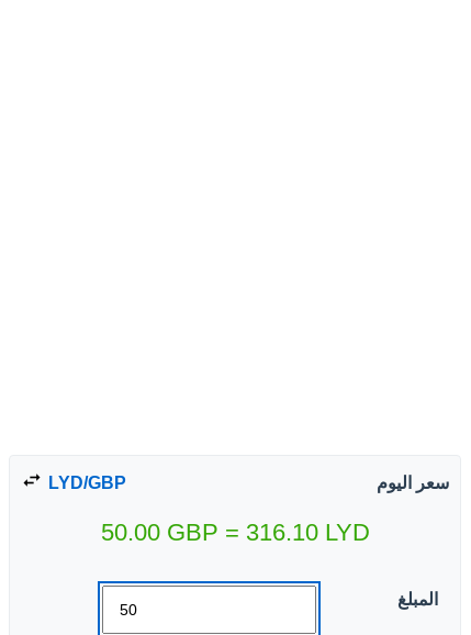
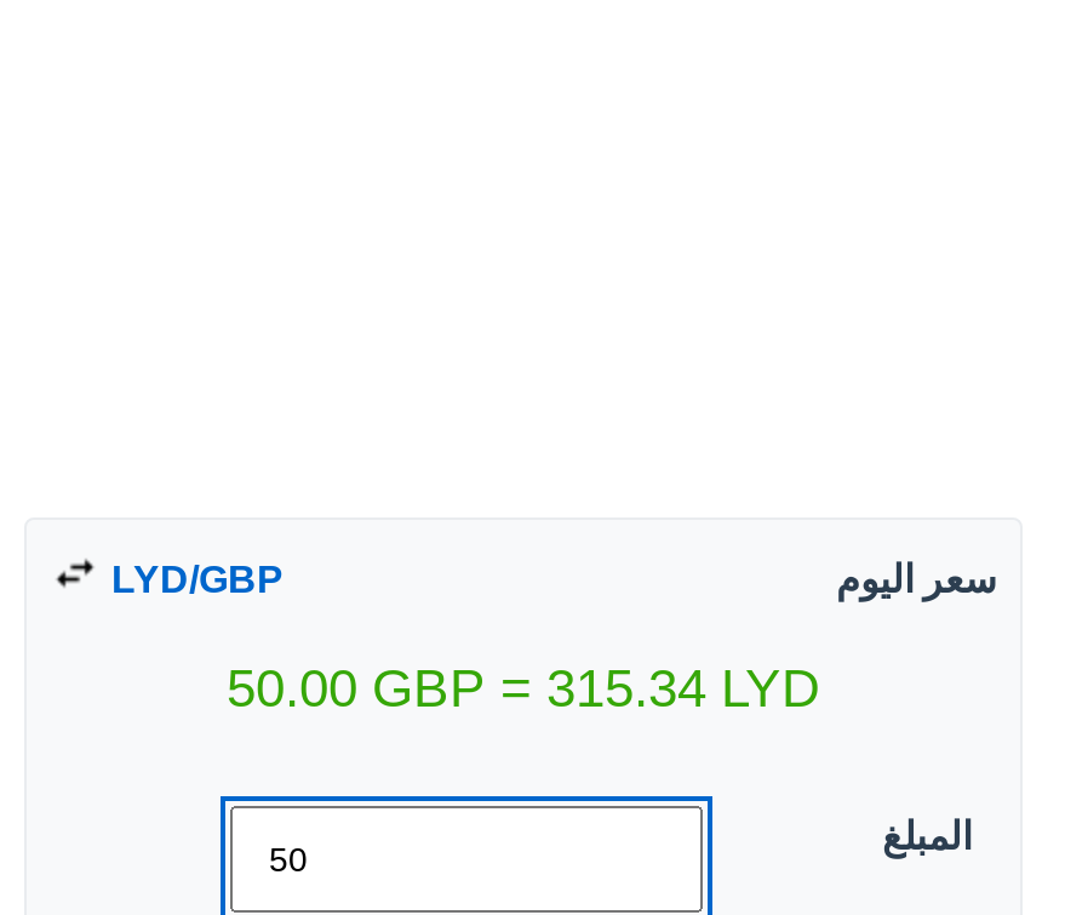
- 50.00 GBP = 316.10 LYD
+ 50.00 GBP = 315.34 LYD
